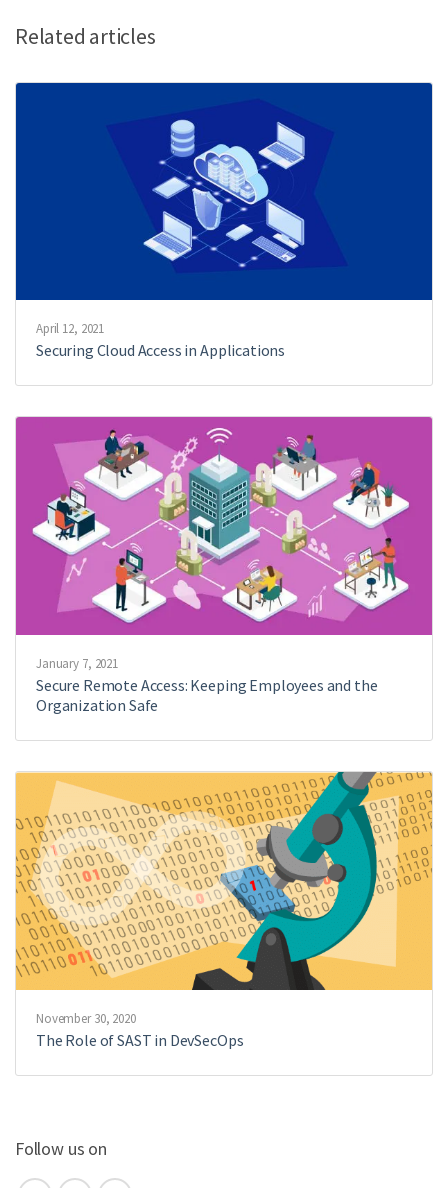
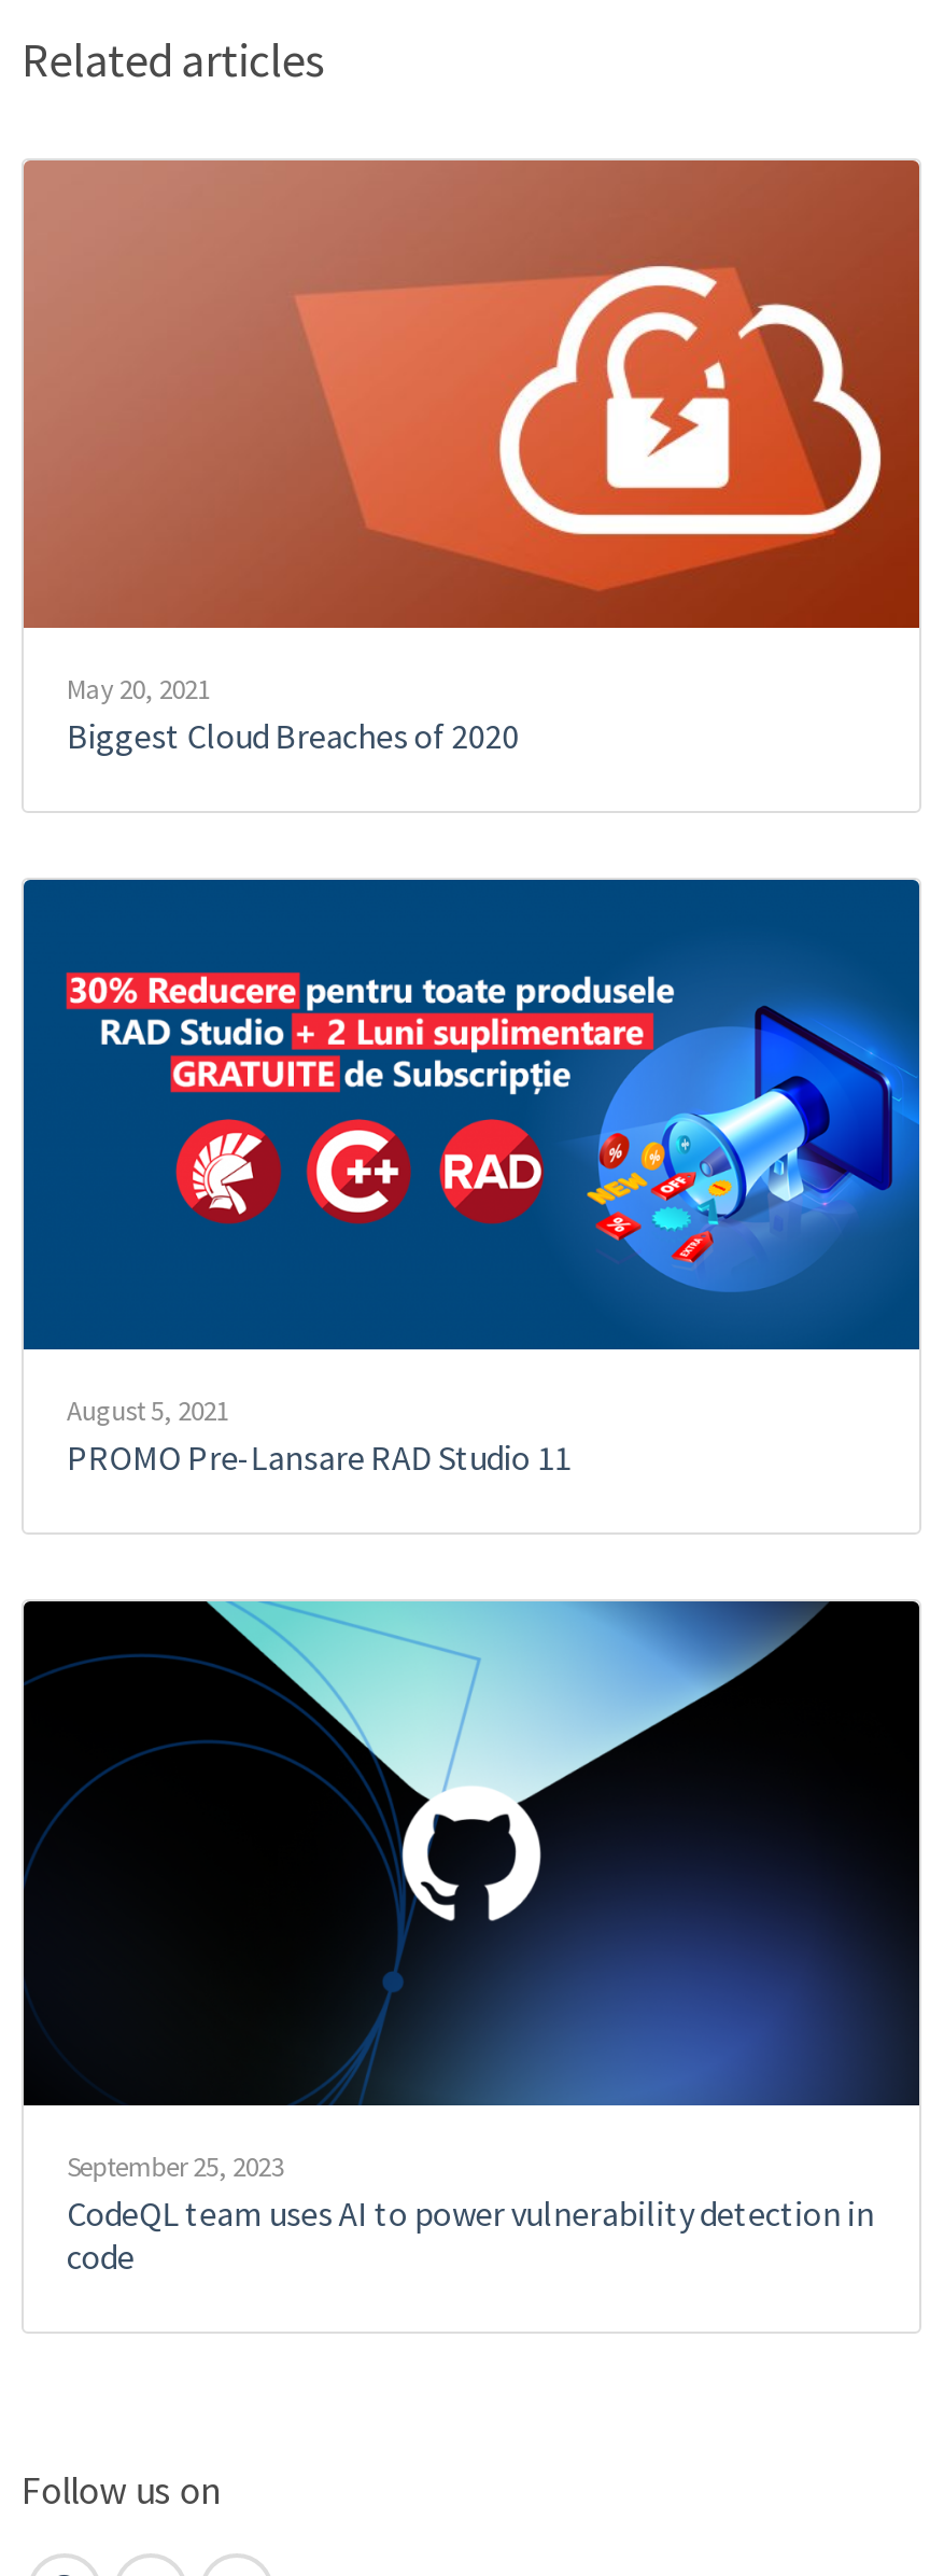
- [image]
- April 12, 2021
- Securing Cloud Access in Applications
+ [image]
+ May 20, 2021
+ Biggest Cloud Breaches of 2020

- [image]
- January 7, 2021
- Secure Remote Access: Keeping Employees and the
- Organization Safe
+ [image]
+ August 5, 2021
+ PROMO Pre-Lansare RAD Studio 11

- [image]
- November 30, 2020
- The Role of SAST in DevSecOps
+ [image]
+ September 25, 2023
+ CodeQL team uses AI to power vulnerability detection in
+ code
